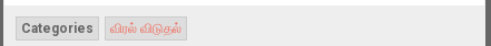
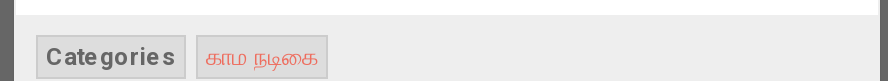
- விரல் விடுதல்
+ காம நடிகை
